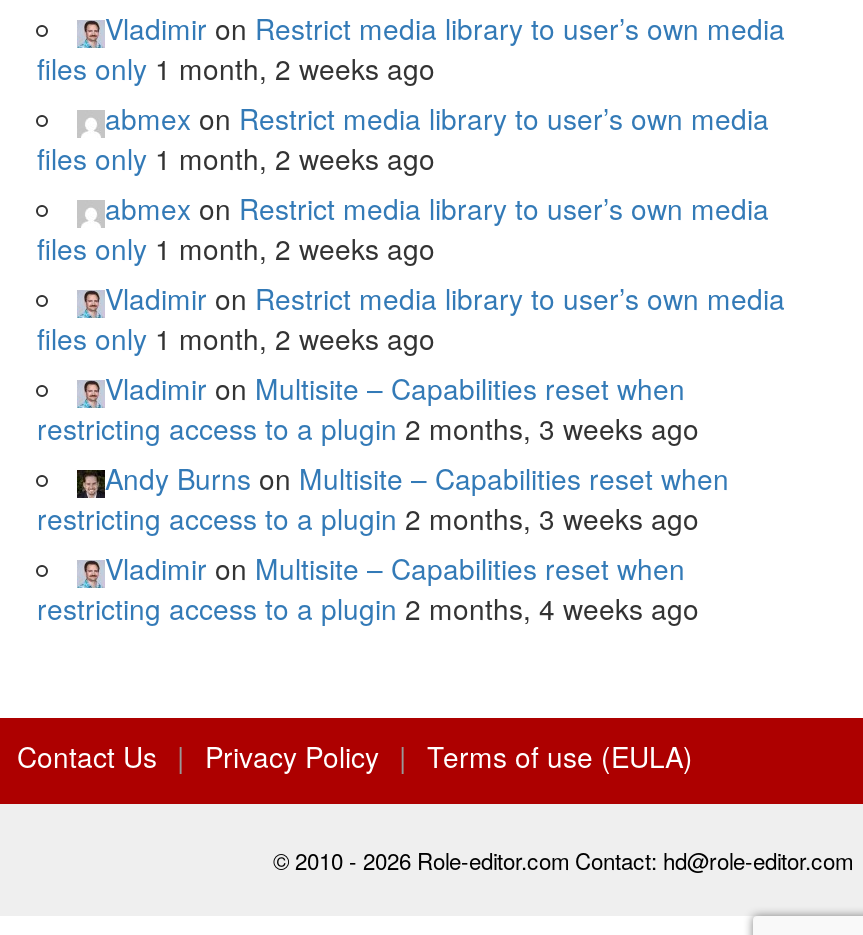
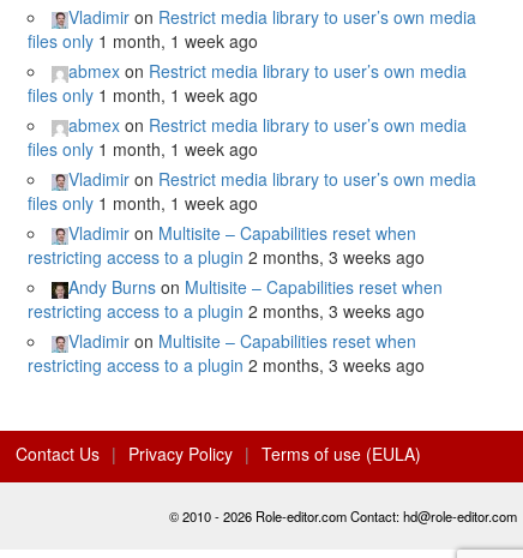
- files only 1 month, 2 weeks ago
+ files only 1 month, 1 week ago

- files only 1 month, 2 weeks ago
+ files only 1 month, 1 week ago

- files only 1 month, 2 weeks ago
+ files only 1 month, 1 week ago

- files only 1 month, 2 weeks ago
+ files only 1 month, 1 week ago

- restricting access to a plugin 2 months, 4 weeks ago
+ restricting access to a plugin 2 months, 3 weeks ago
